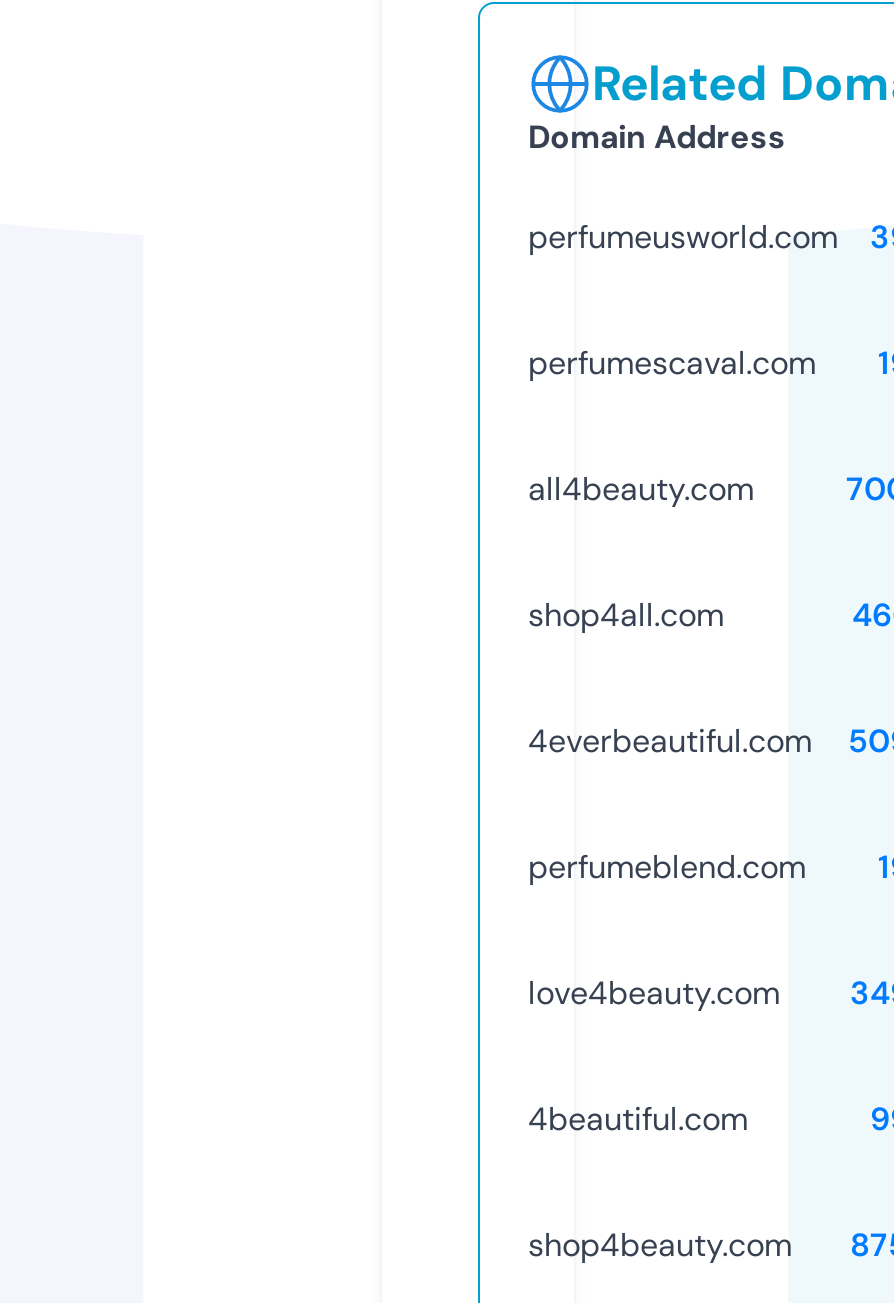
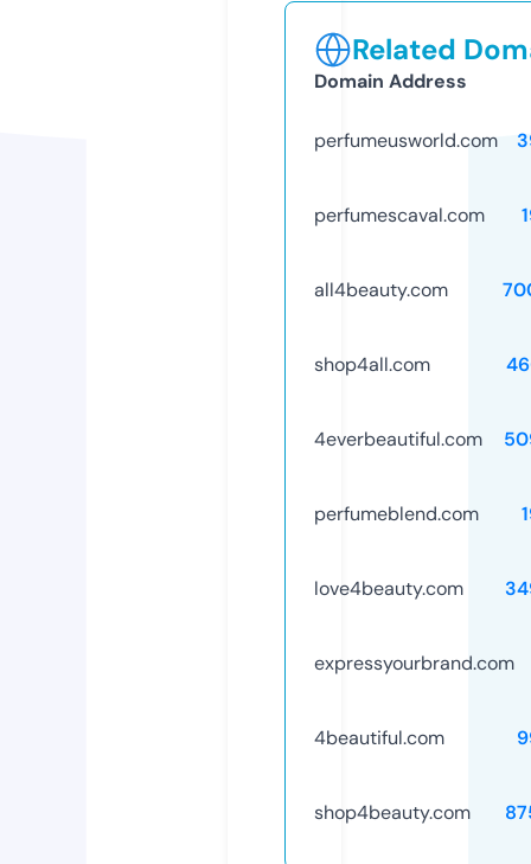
+ expressyourbrand.com
